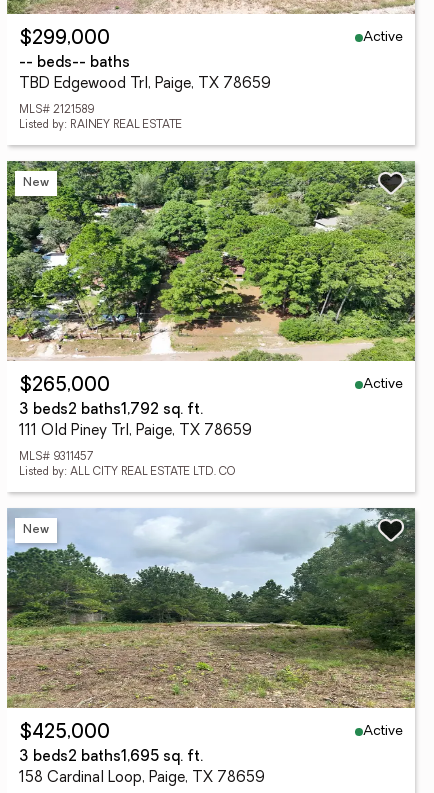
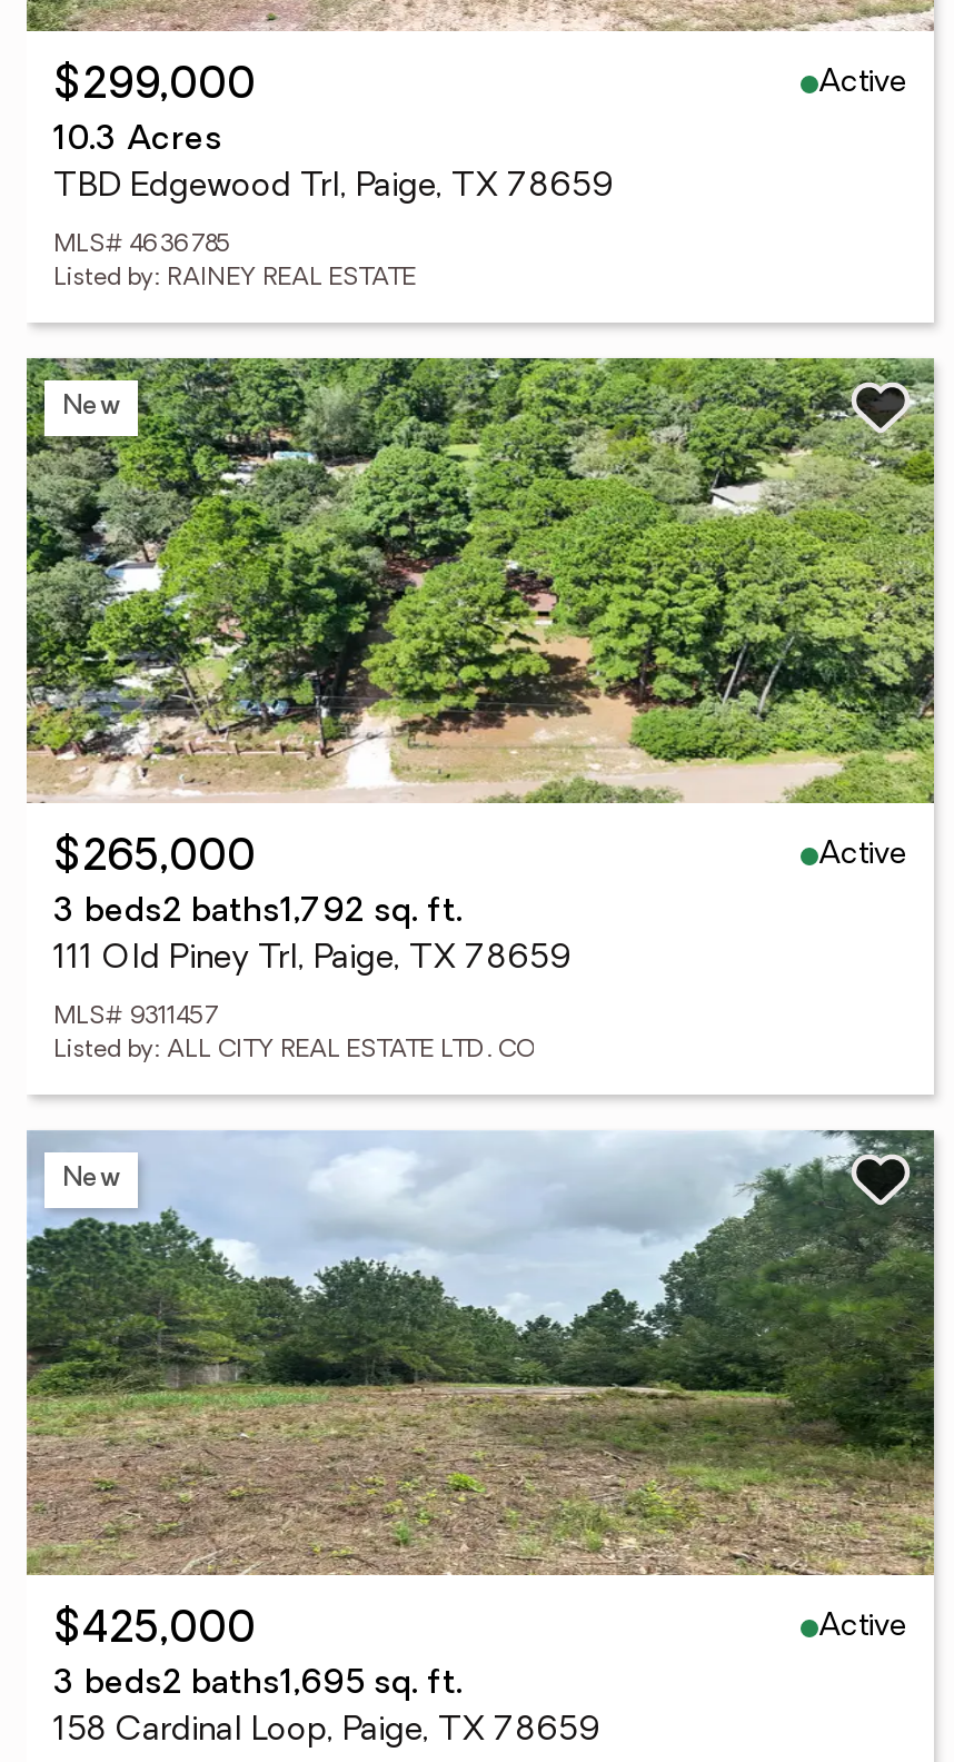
- -- beds-- baths
+ 10.3 Acres

- MLS# 2121589
+ MLS# 4636785
